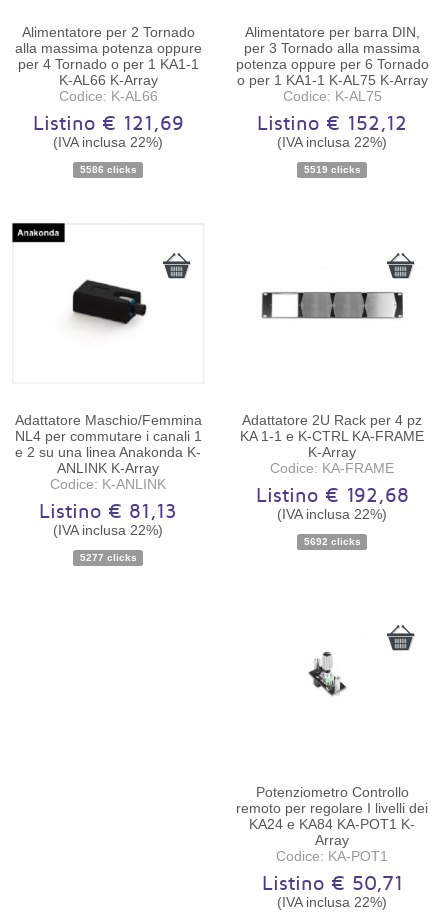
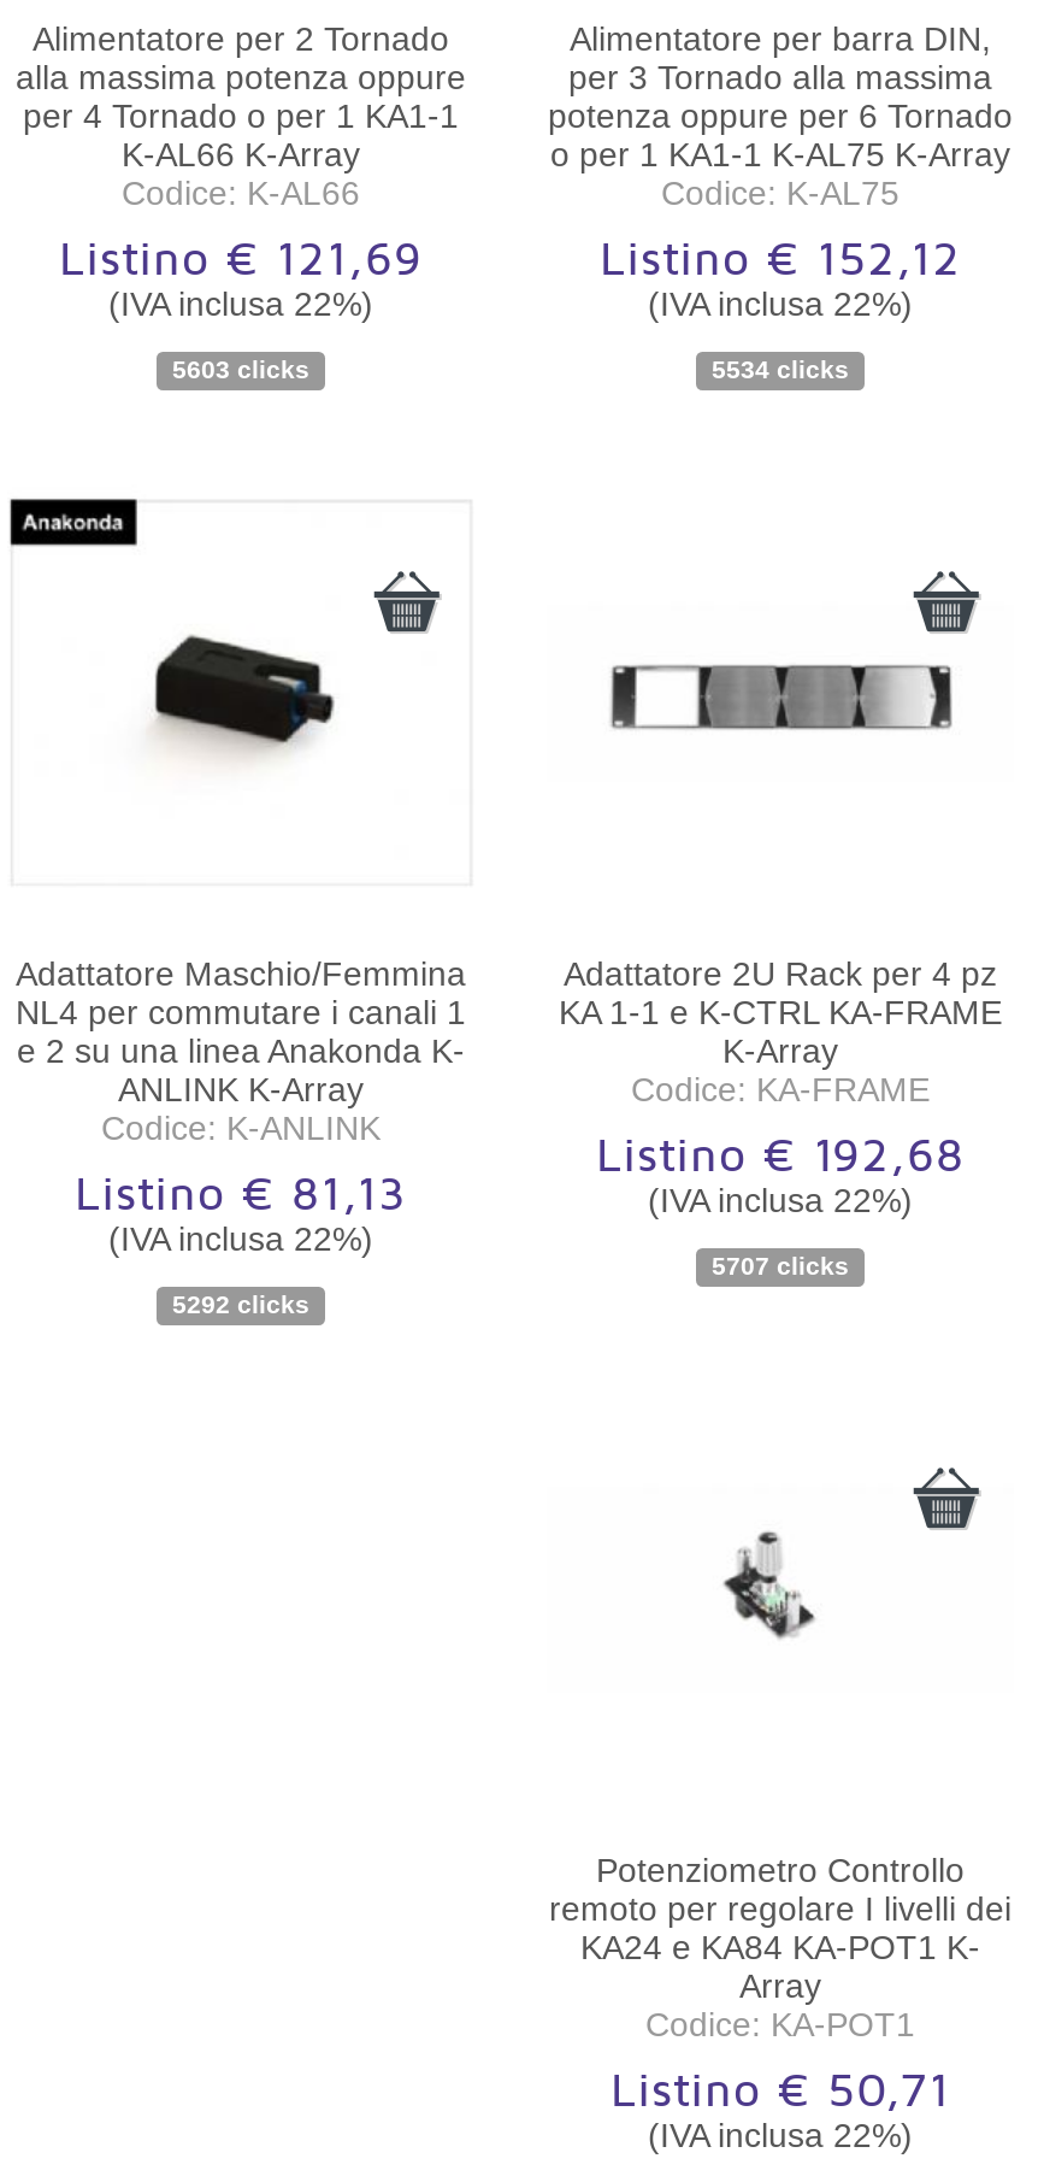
- 5586 clicks
+ 5603 clicks

- 5519 clicks
+ 5534 clicks

- 5692 clicks
+ 5707 clicks

- 5277 clicks
+ 5292 clicks
